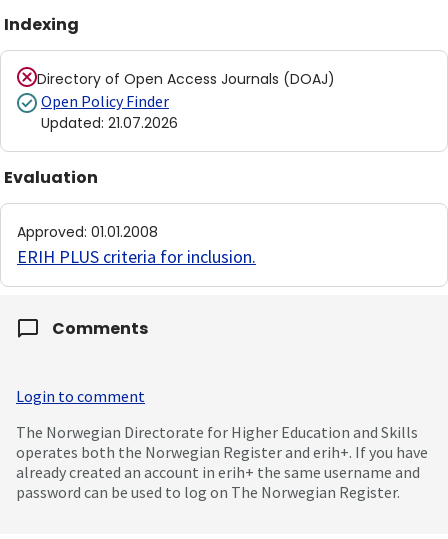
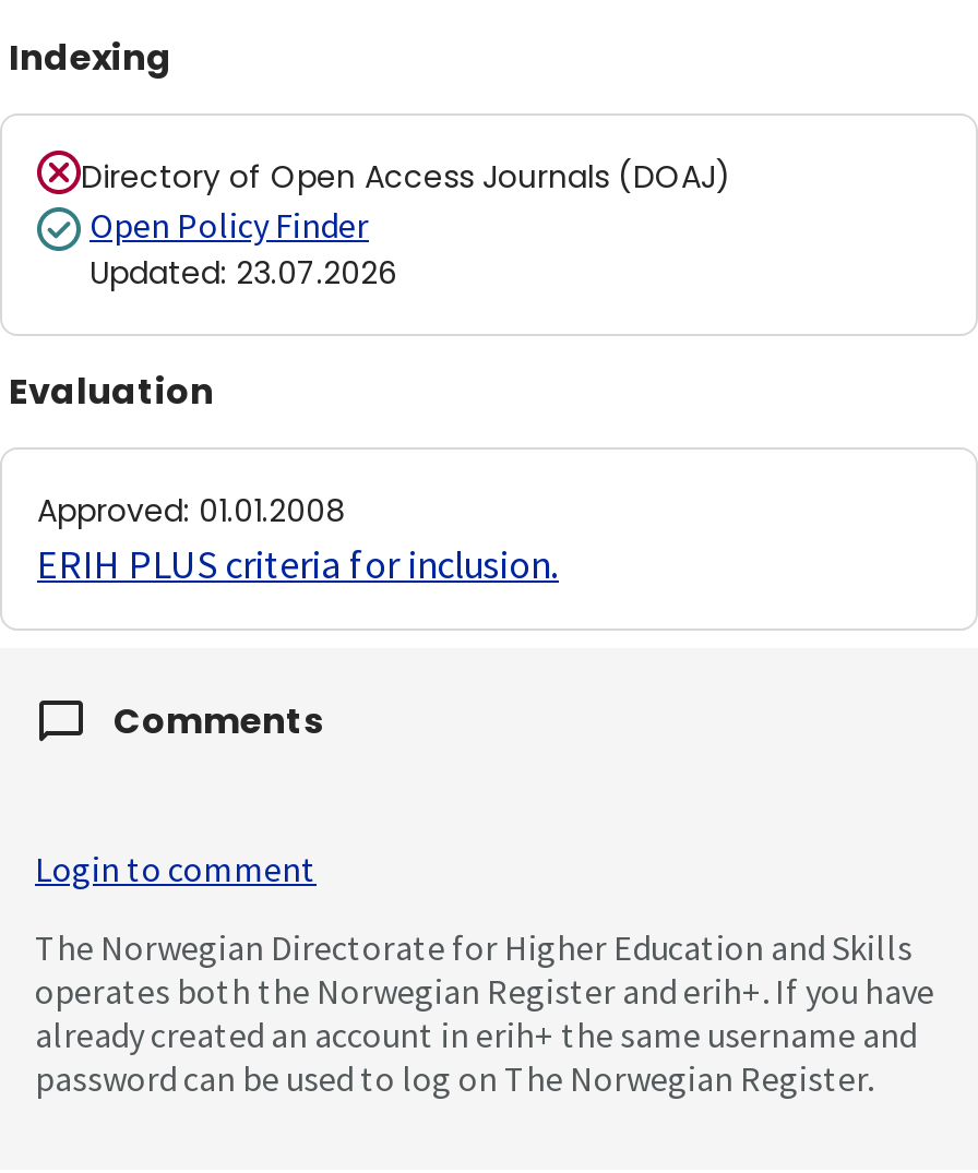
- Updated: 21.07.2026
+ Updated: 23.07.2026
